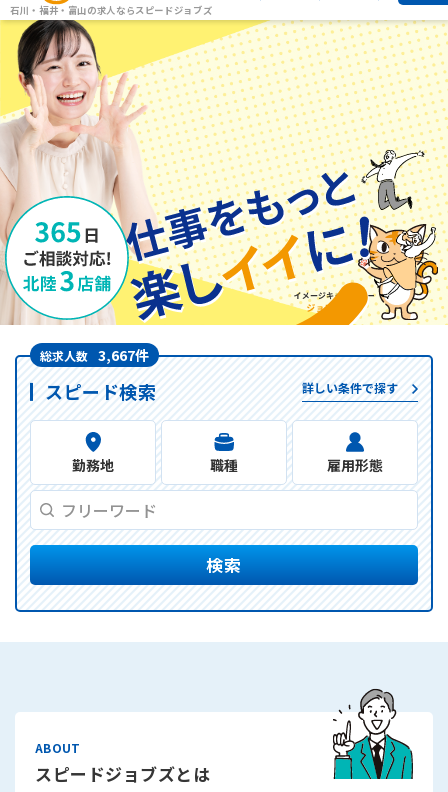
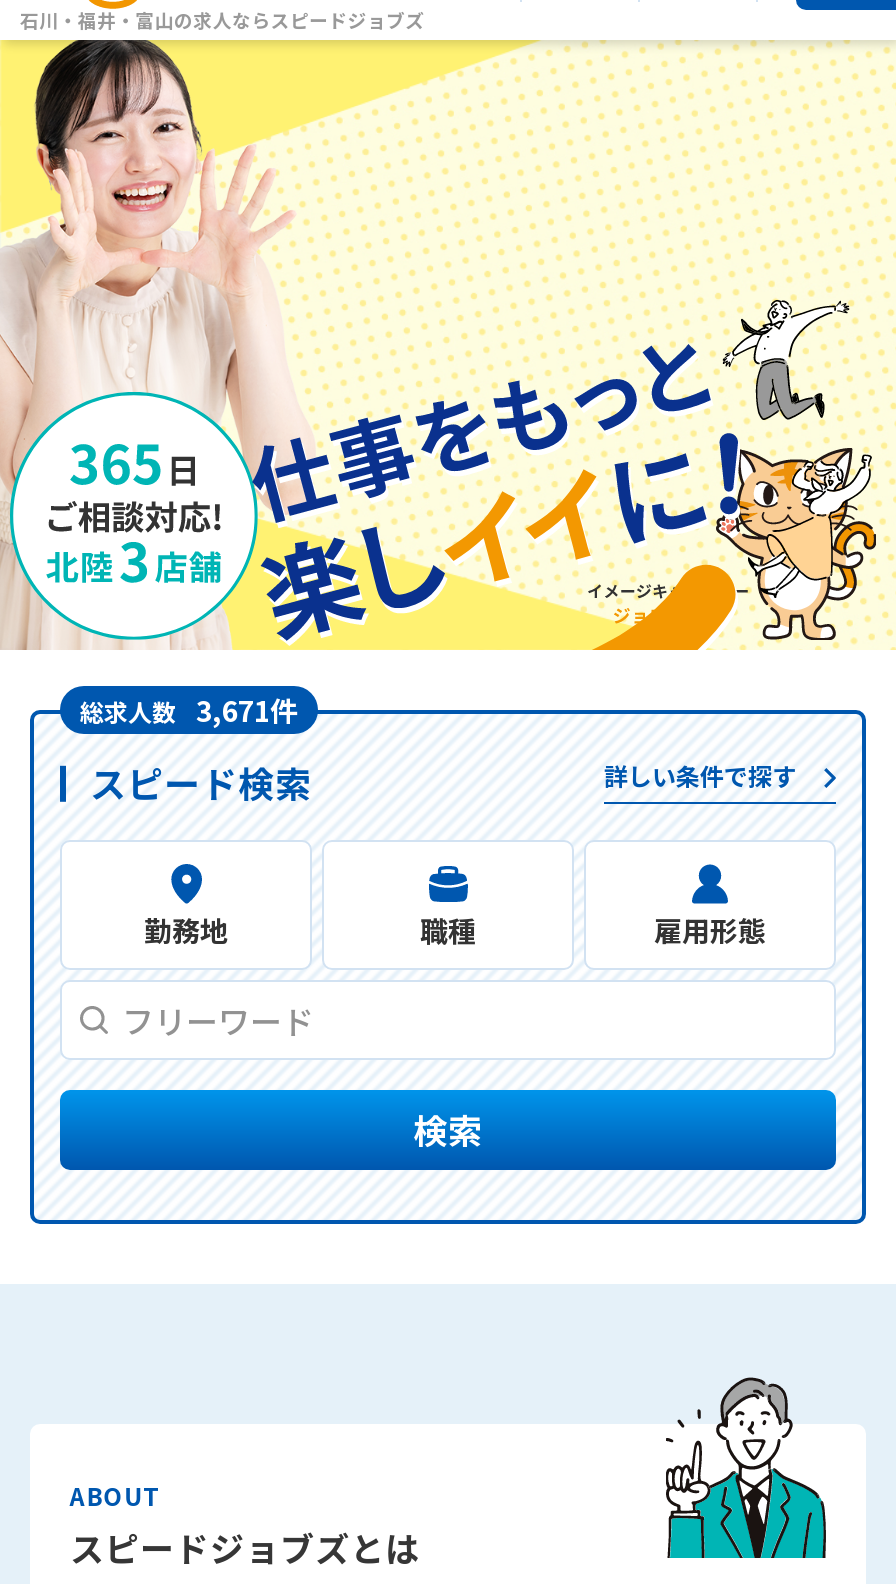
- 総求人数 3,667件
+ 総求人数 3,671件
